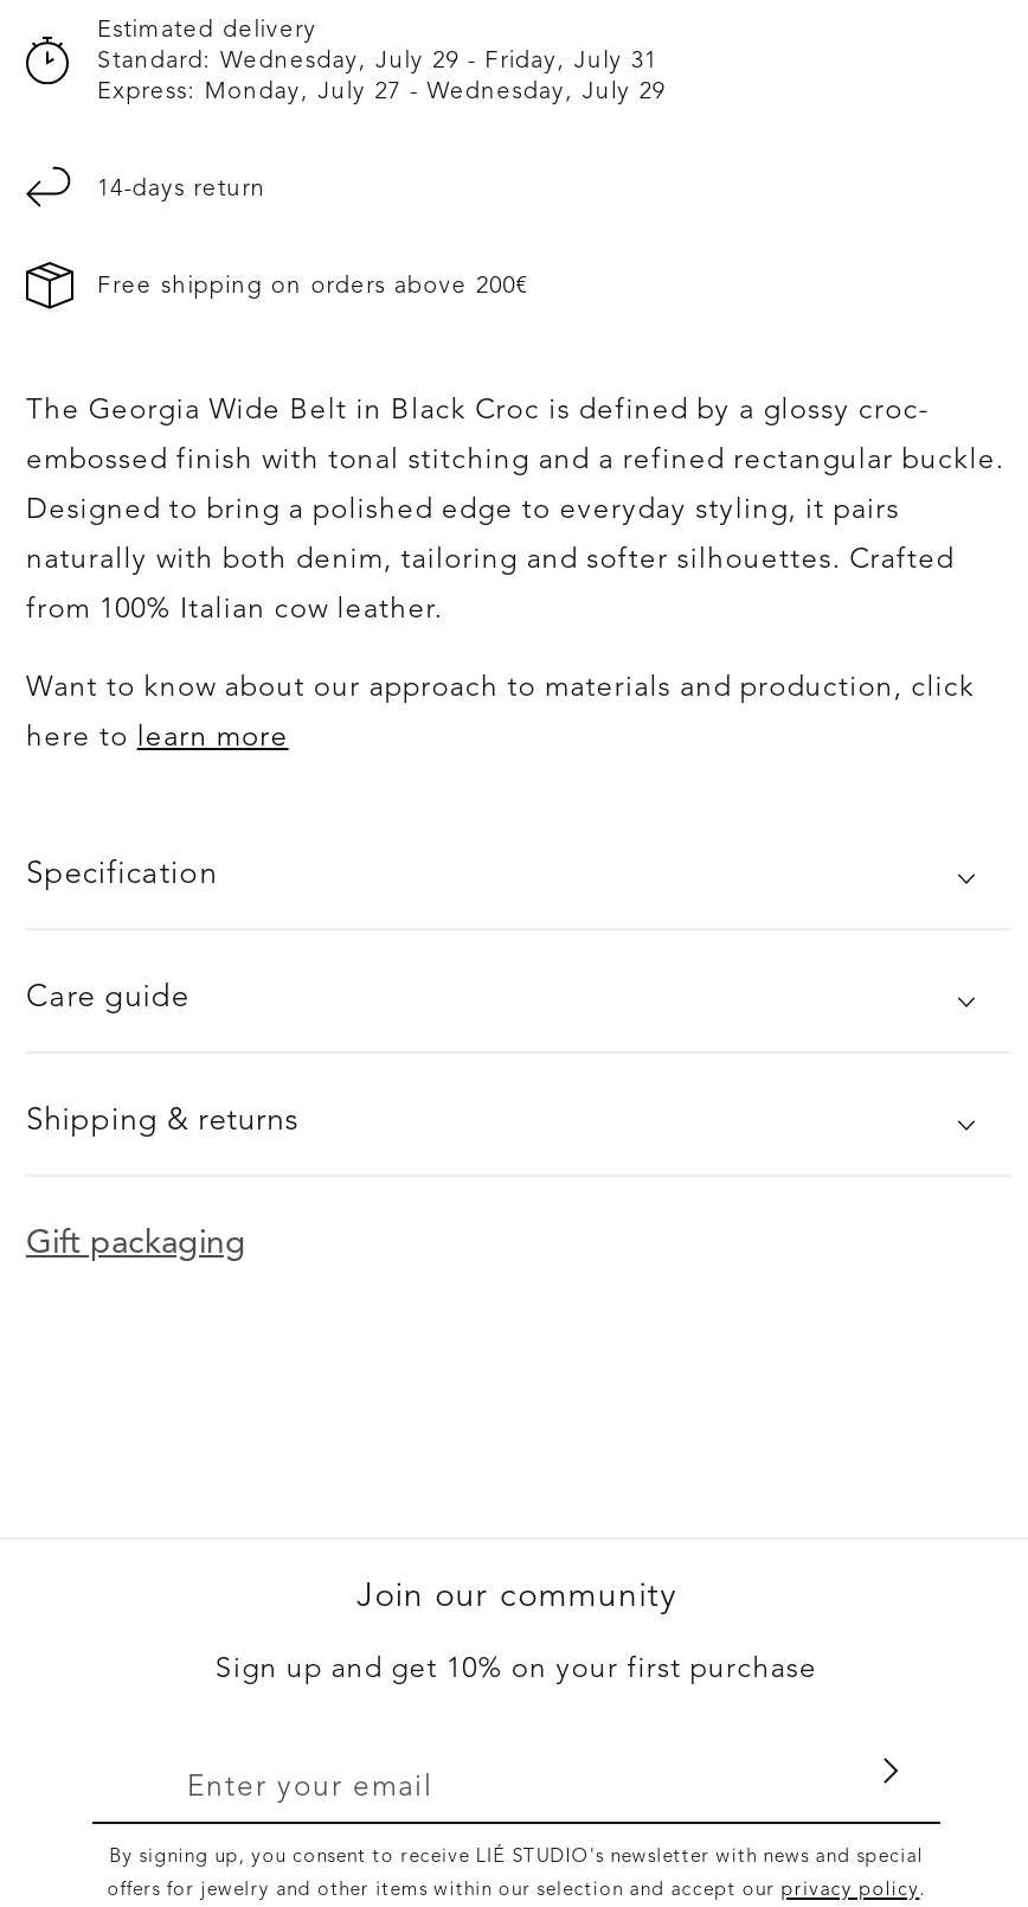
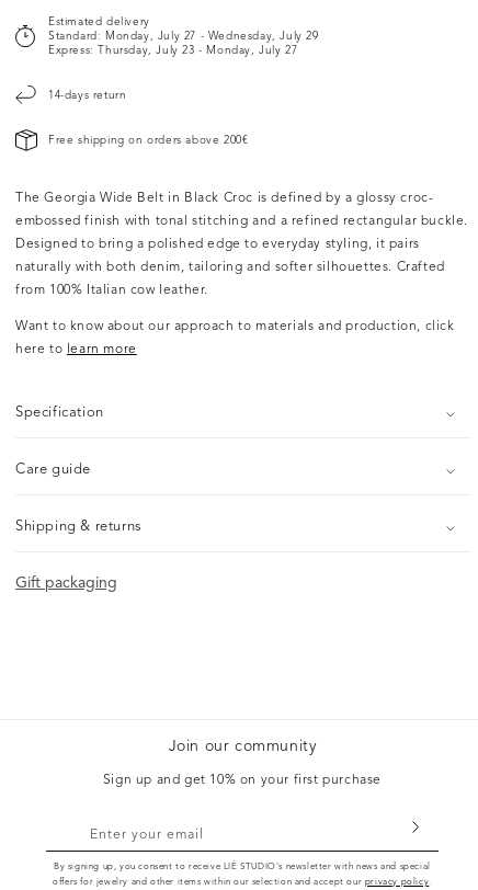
- Standard: Wednesday, July 29 - Friday, July 31
+ Standard: Monday, July 27 - Wednesday, July 29

- Express: Monday, July 27 - Wednesday, July 29
+ Express: Thursday, July 23 - Monday, July 27
